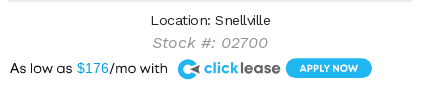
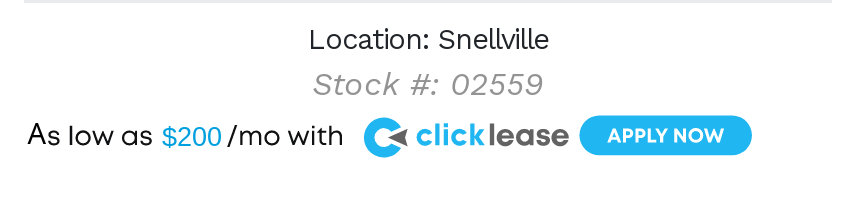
- Stock #: 02700
+ Stock #: 02559

- $176
+ $200
